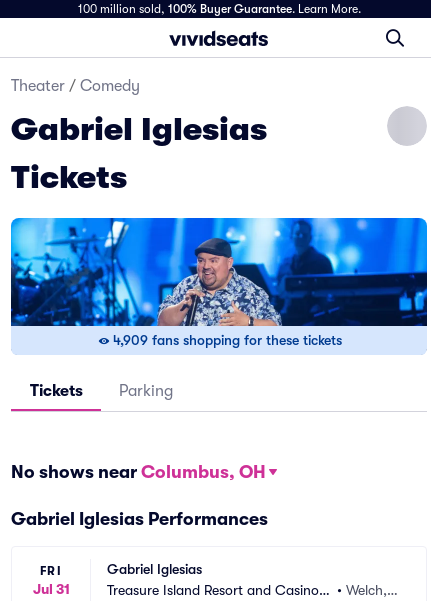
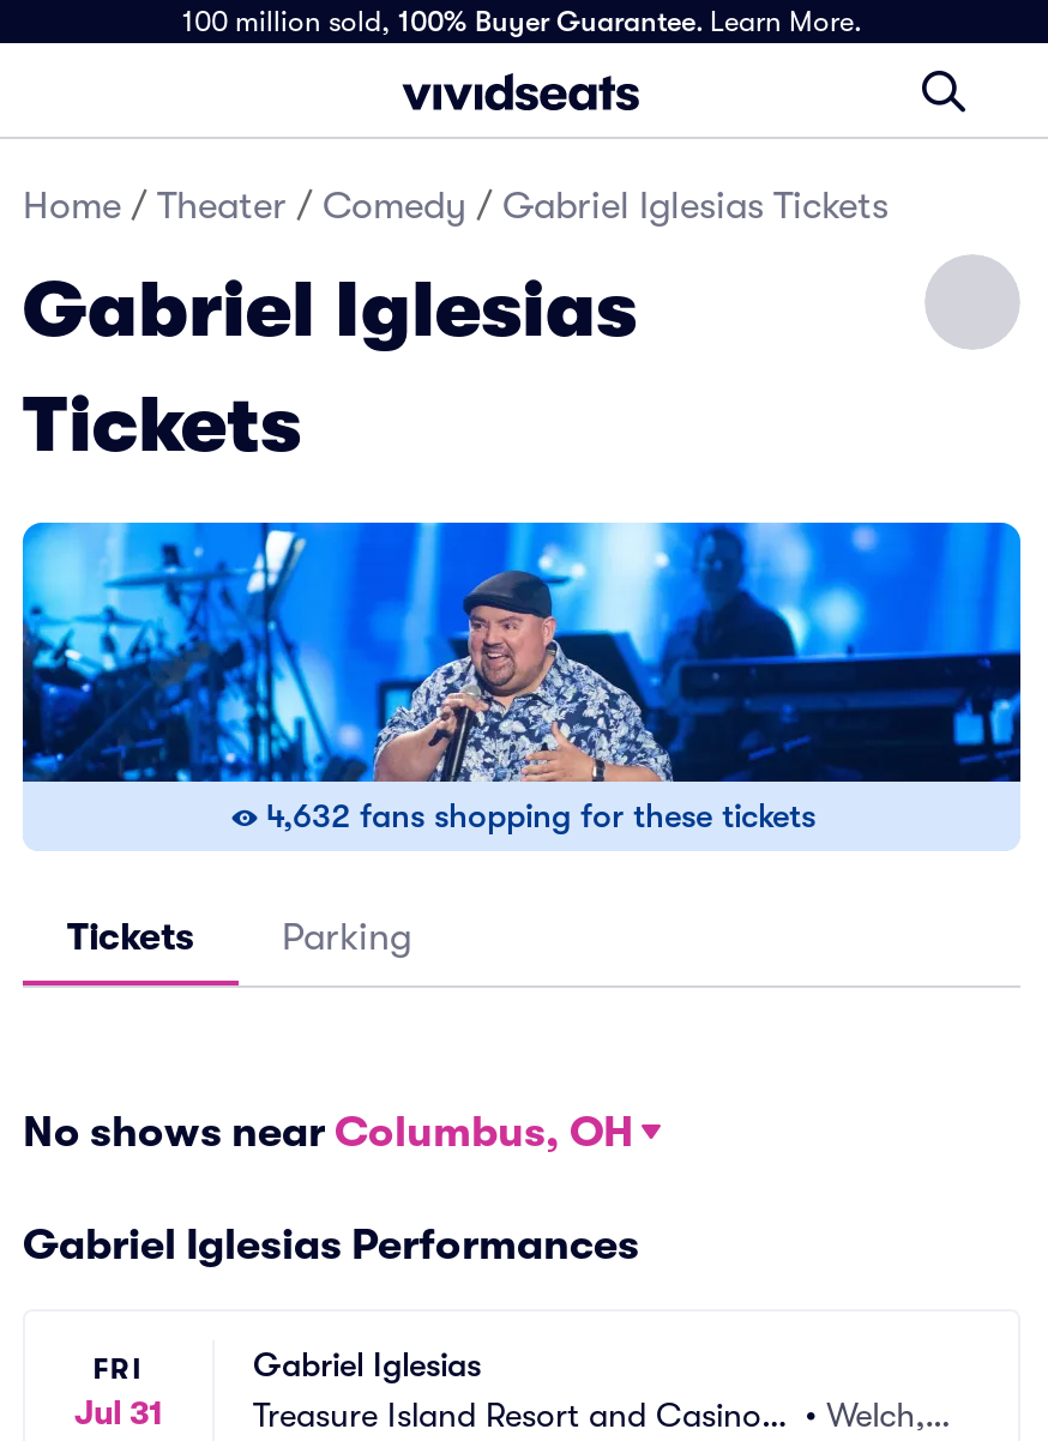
- Theater / Comedy
+ Home / Theater / Comedy / Gabriel Iglesias Tickets

- 4,909 fans shopping for these tickets
+ 4,632 fans shopping for these tickets
